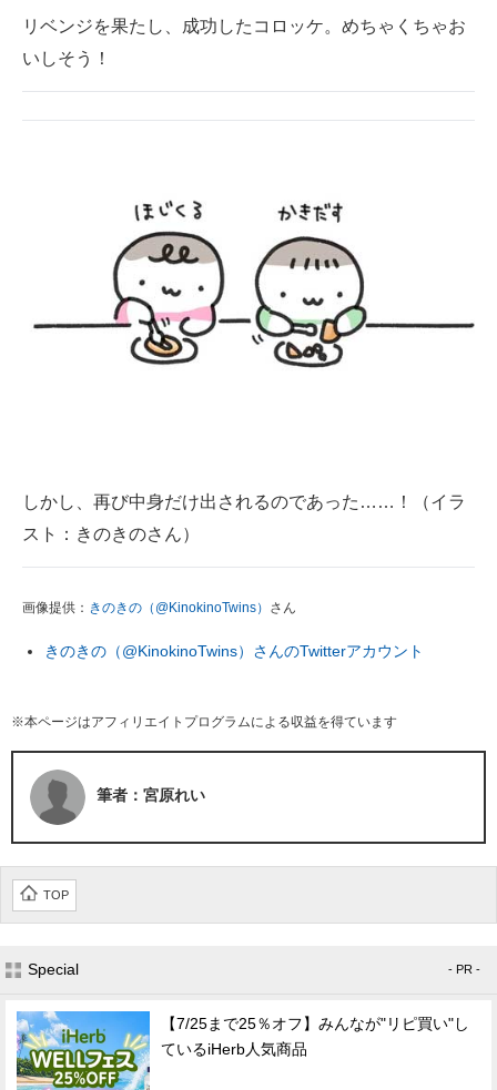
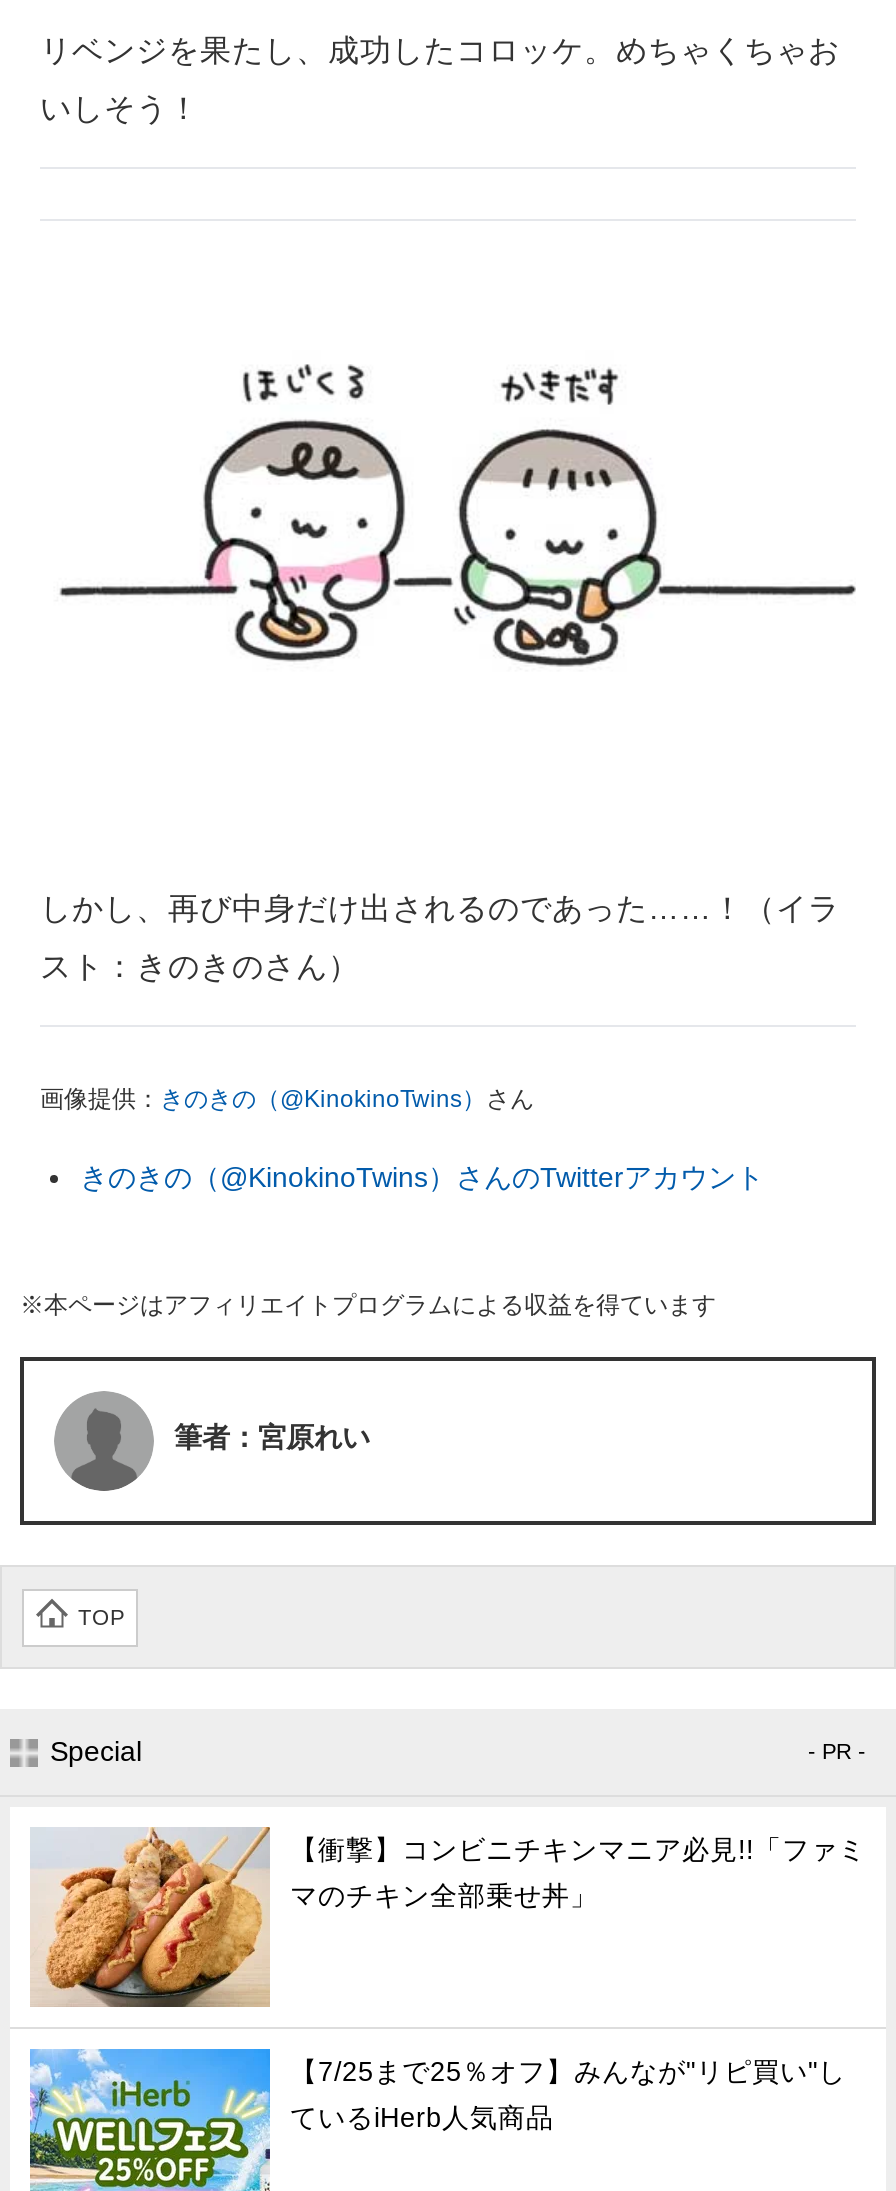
+ [image]
+ 【衝撃】コンビニチキンマニア必見!!「ファミ
+ マのチキン全部乗せ丼」
